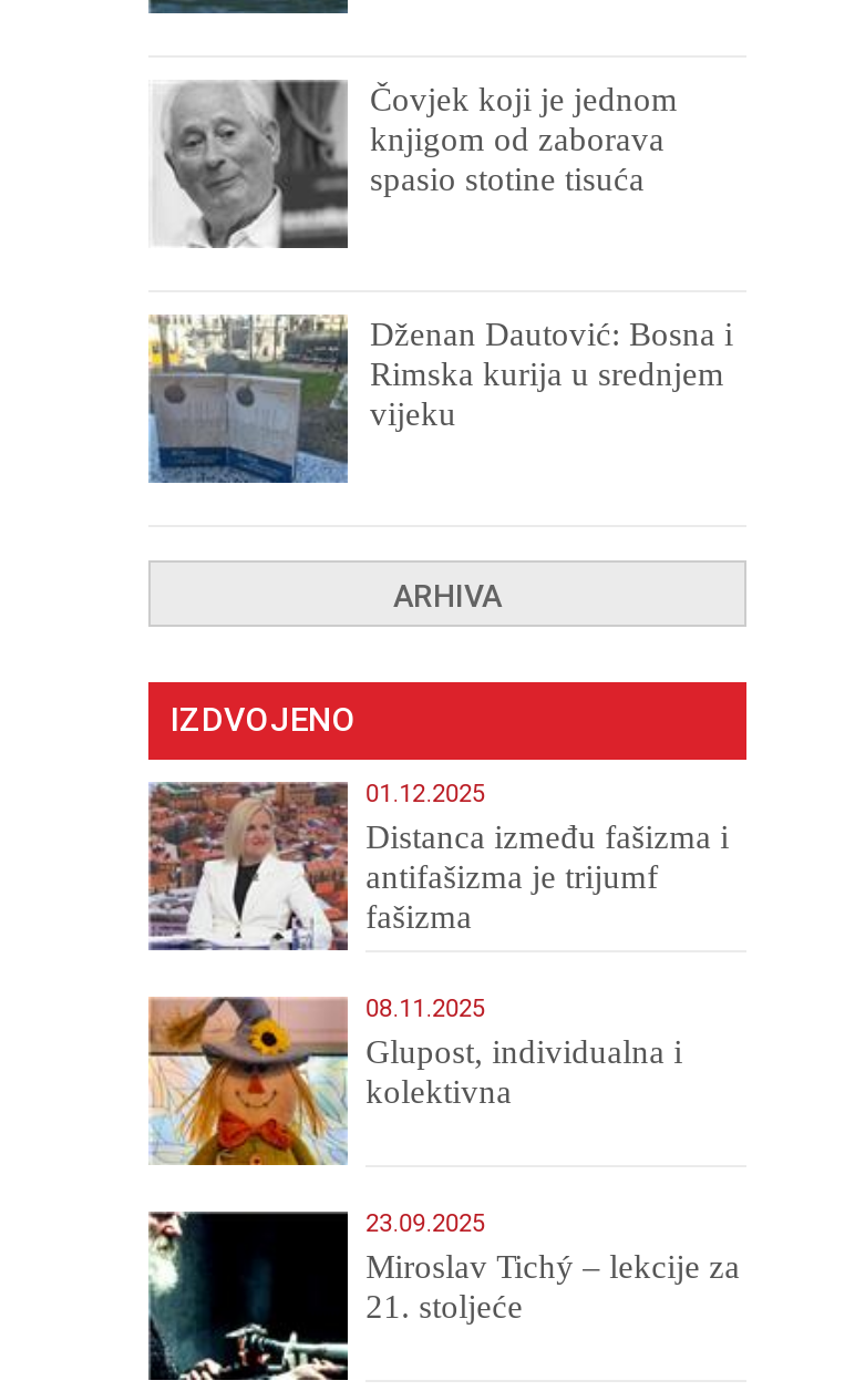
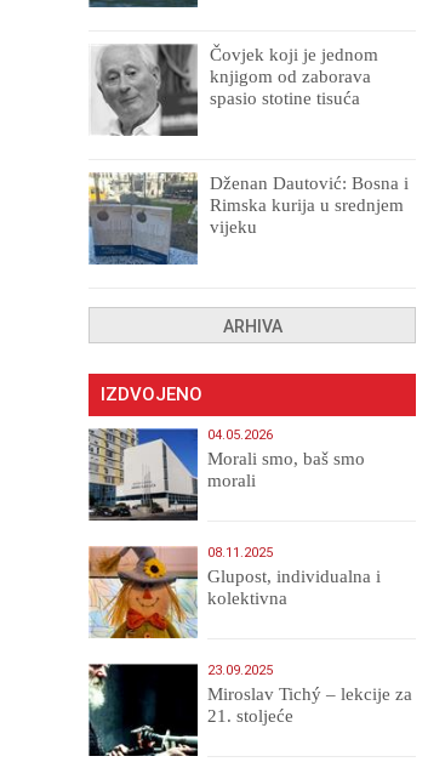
- [image]
- 01.12.2025
- Distanca između fašizma i
- antifašizma je trijumf
- fašizma
+ [image]
+ 04.05.2026
+ Morali smo, baš smo
+ morali
